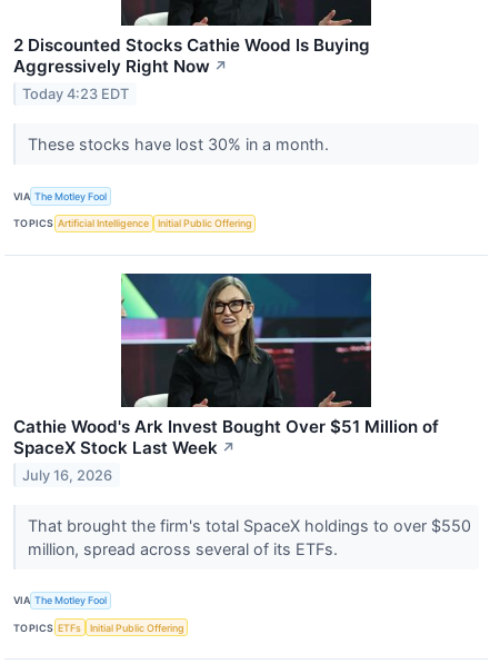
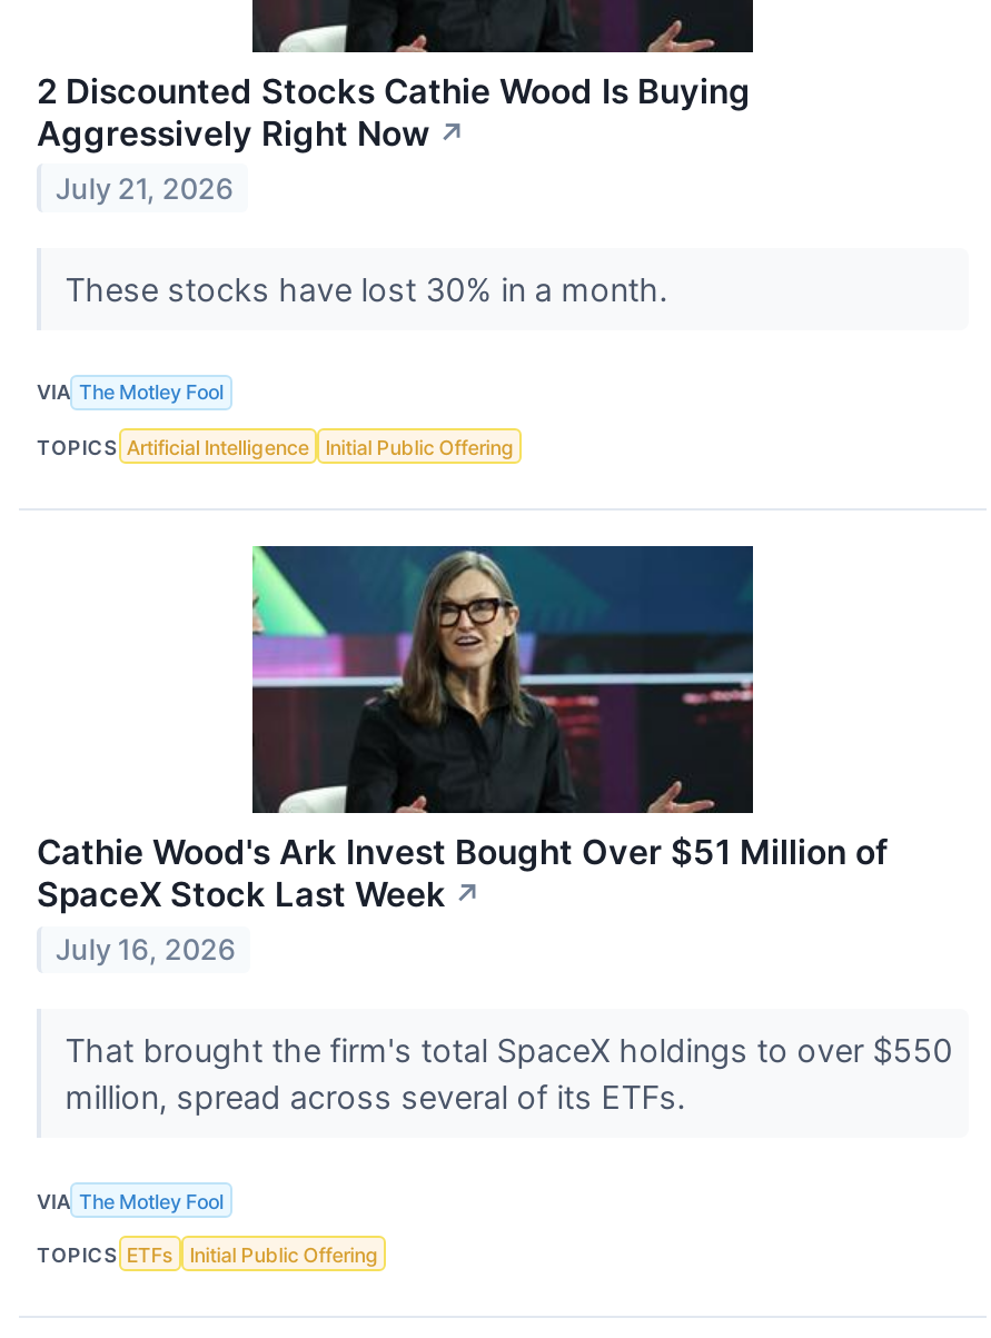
- Today 4:23 EDT
+ July 21, 2026
